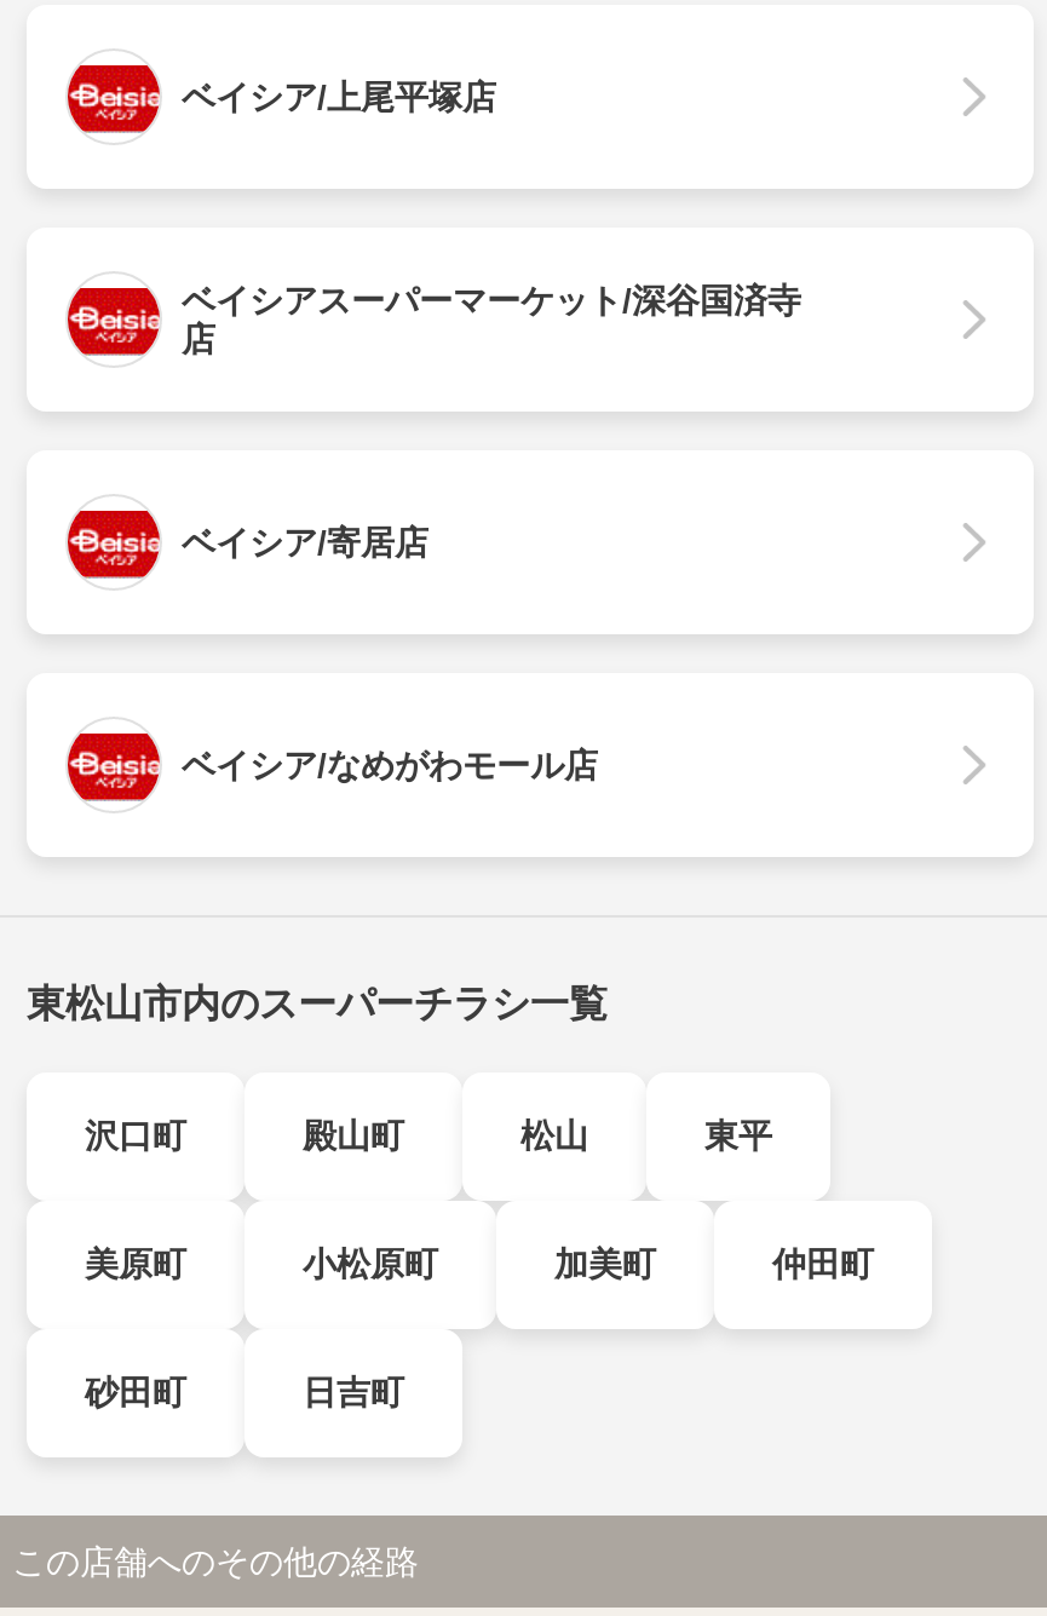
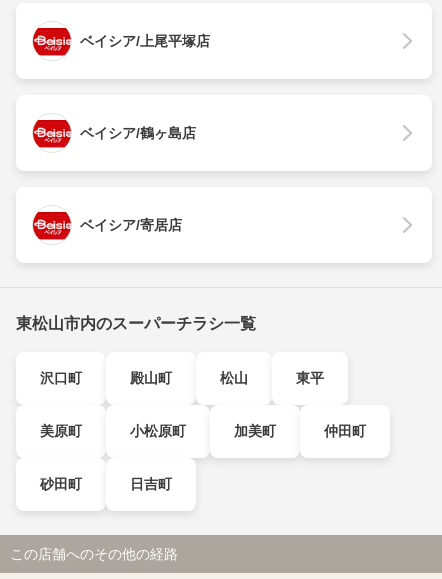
- ベイシアスーパーマーケット/深谷国済寺
- 店
+ ベイシア/鶴ヶ島店

- ベイシア/なめがわモール店
